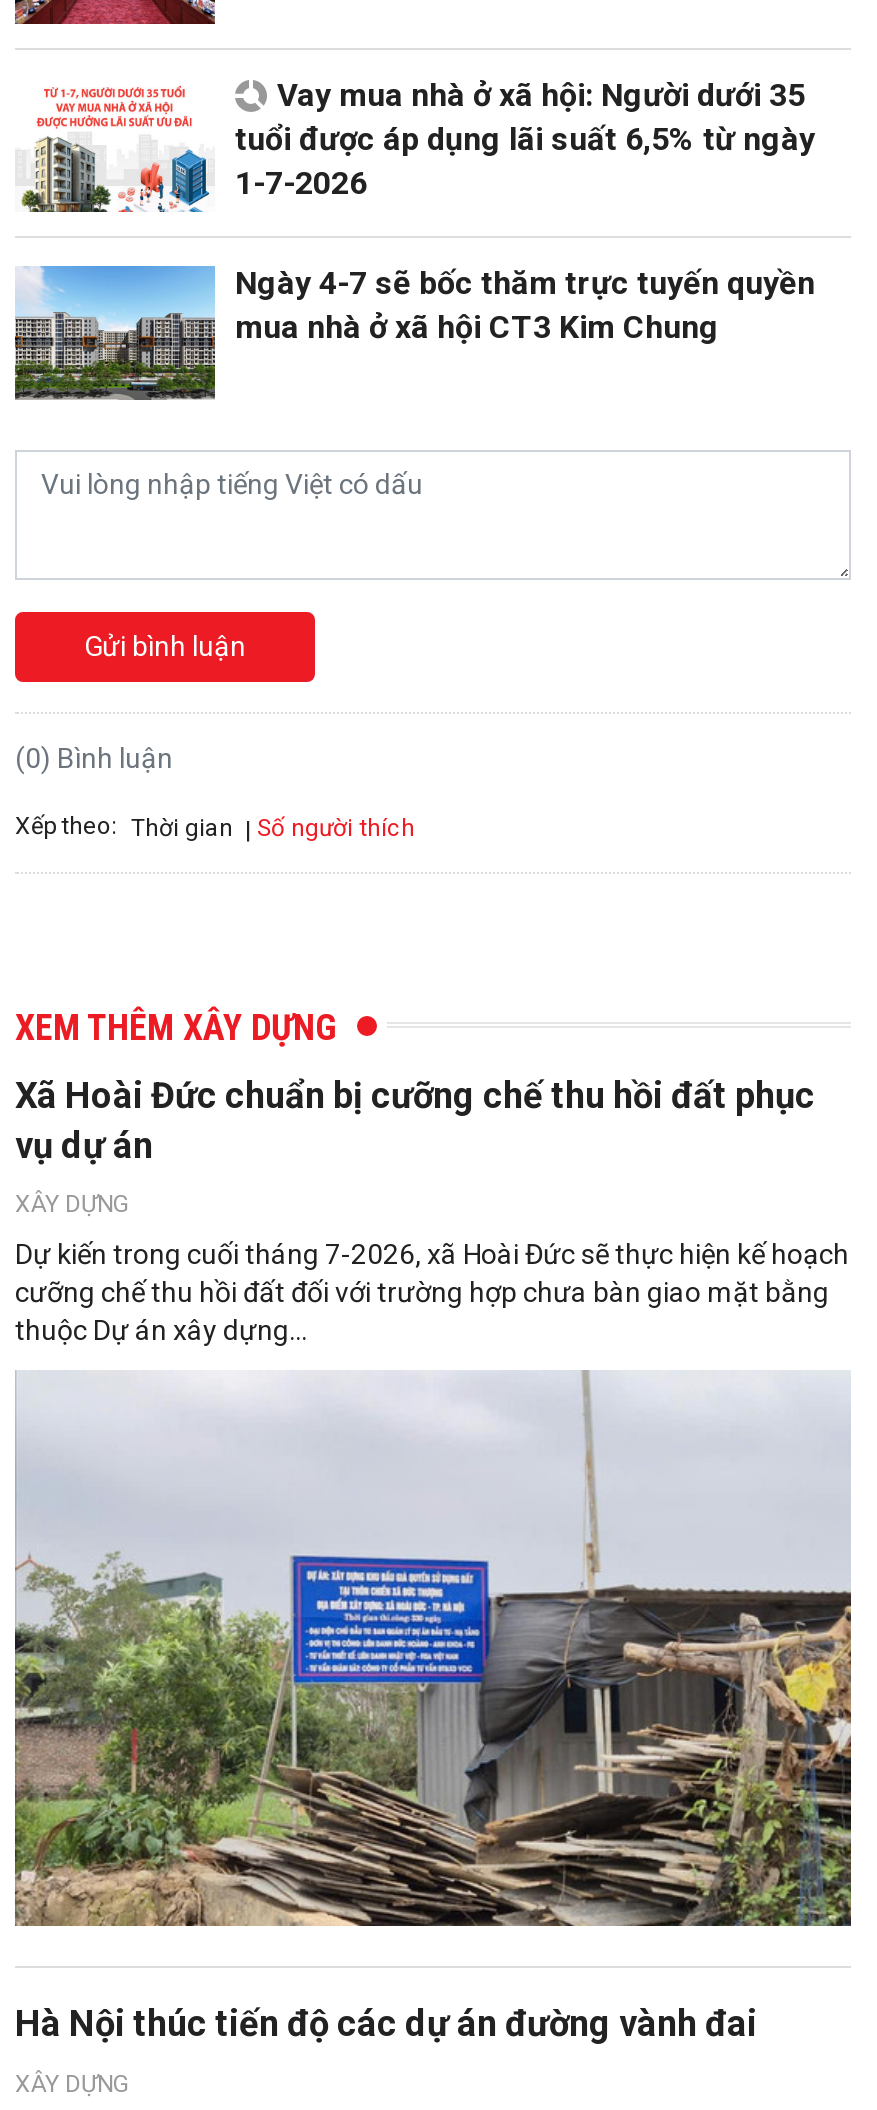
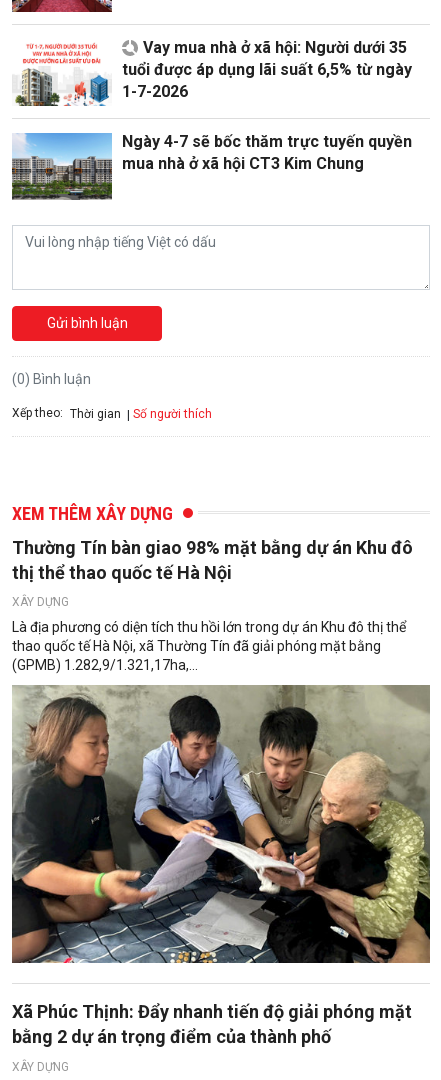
- Xã Hoài Đức chuẩn bị cưỡng chế thu hồi đất phục
- vụ dự án
+ Thường Tín bàn giao 98% mặt bằng dự án Khu đô
+ thị thể thao quốc tế Hà Nội

- Dự kiến trong cuối tháng 7-2026, xã Hoài Đức sẽ thực hiện kế hoạch
- cưỡng chế thu hồi đất đối với trường hợp chưa bàn giao mặt bằng
- thuộc Dự án xây dựng...
+ Là địa phương có diện tích thu hồi lớn trong dự án Khu đô thị thể
+ thao quốc tế Hà Nội, xã Thường Tín đã giải phóng mặt bằng
+ (GPMB) 1.282,9/1.321,17ha,...

- [image]
- Hà Nội thúc tiến độ các dự án đường vành đai
+ [image]
+ Xã Phúc Thịnh: Đẩy nhanh tiến độ giải phóng mặt
+ bằng 2 dự án trọng điểm của thành phố
